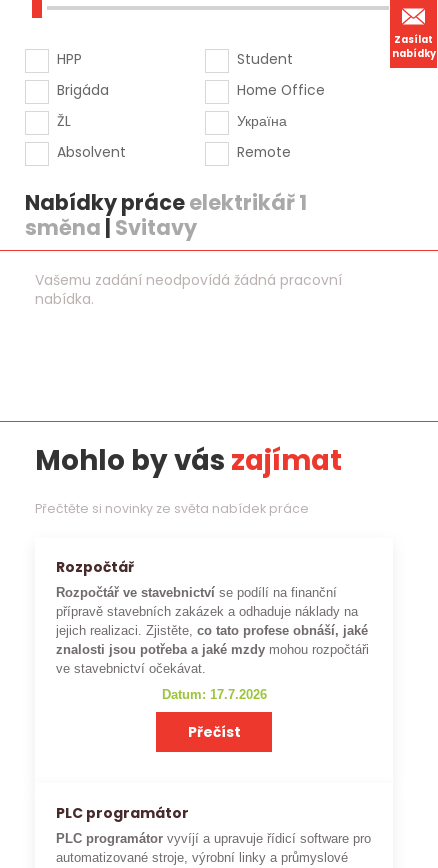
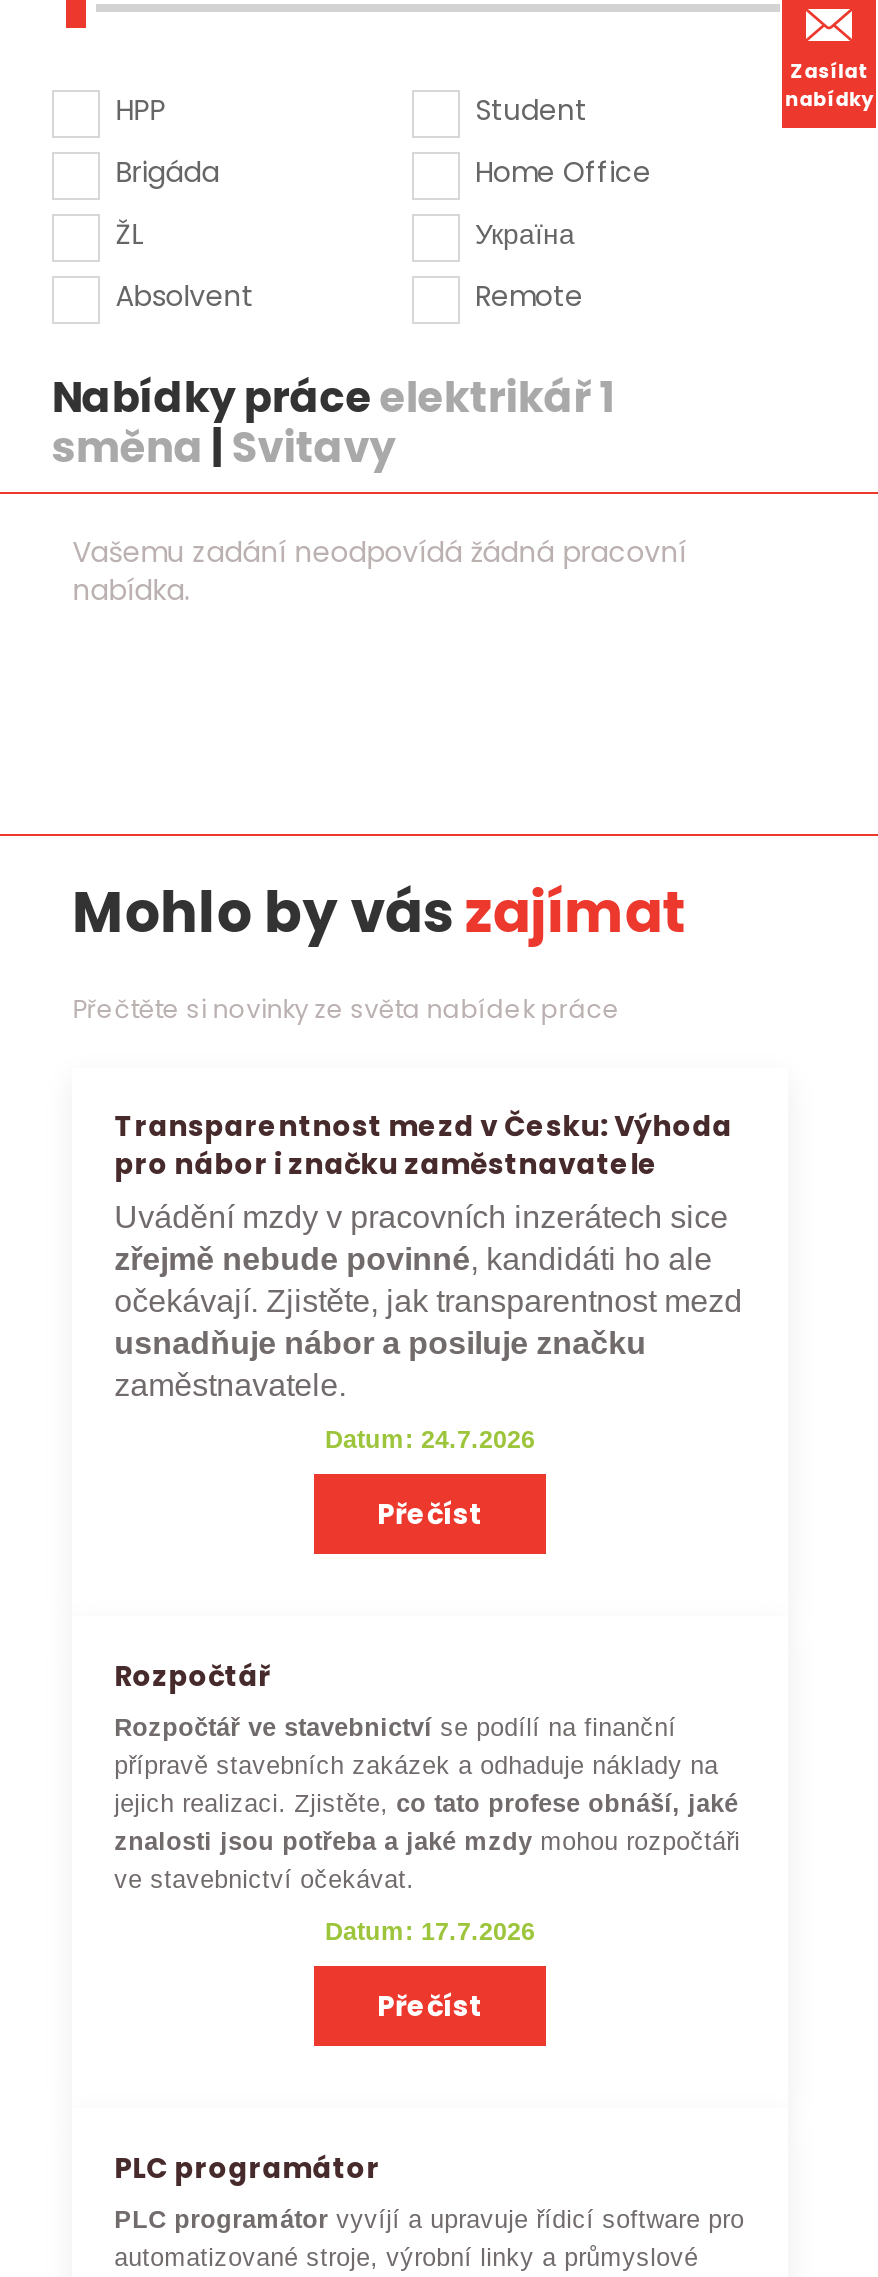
+ Transparentnost mezd v Česku: Výhoda
+ pro nábor i značku zaměstnavatele
+ Uvádění mzdy v pracovních inzerátech sice
+ zřejmě nebude povinné, kandidáti ho ale
+ očekávají. Zjistěte, jak transparentnost mezd
+ usnadňuje nábor a posiluje značku
+ zaměstnavatele.
+ Datum: 24.7.2026
+ Přečíst
